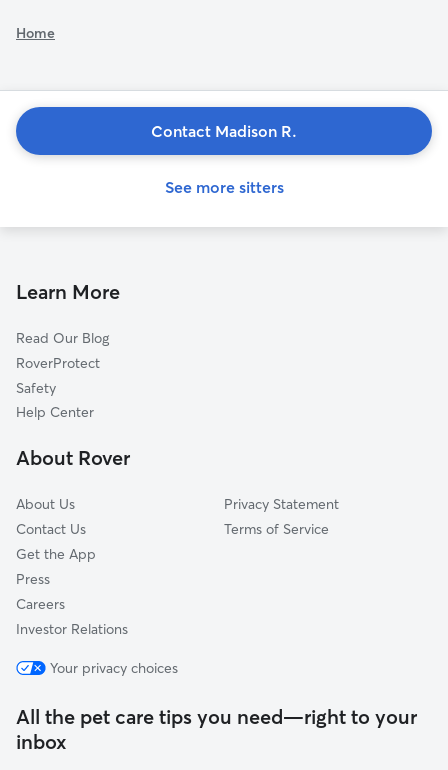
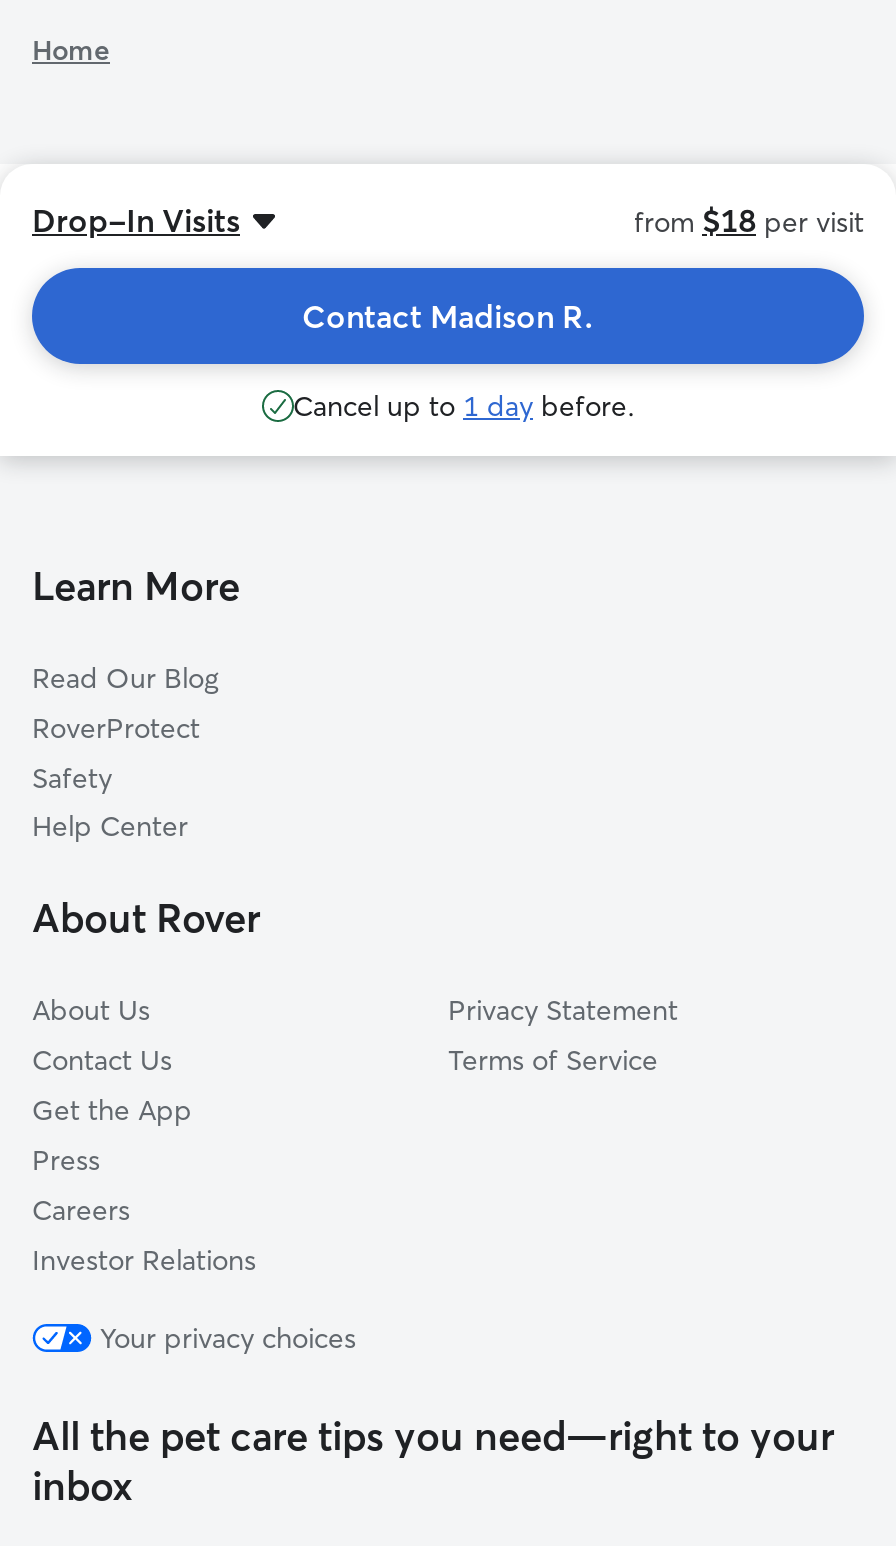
moved down: Contact Madison R.

+ Cancel up to 1 day before.

- See more sitters
+ Drop-In Visits
+ from $18 per visit
